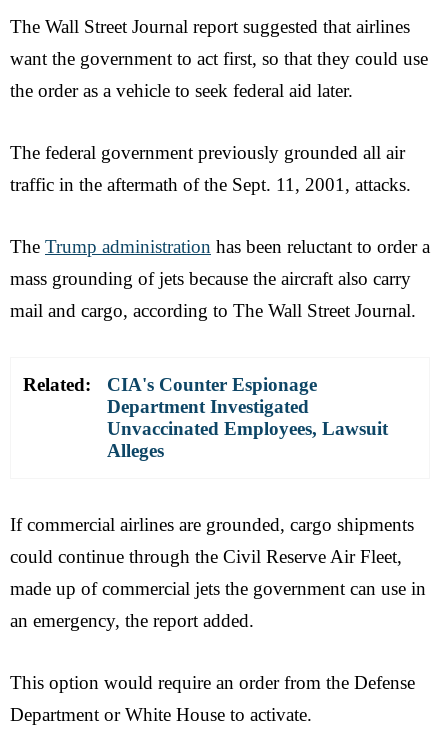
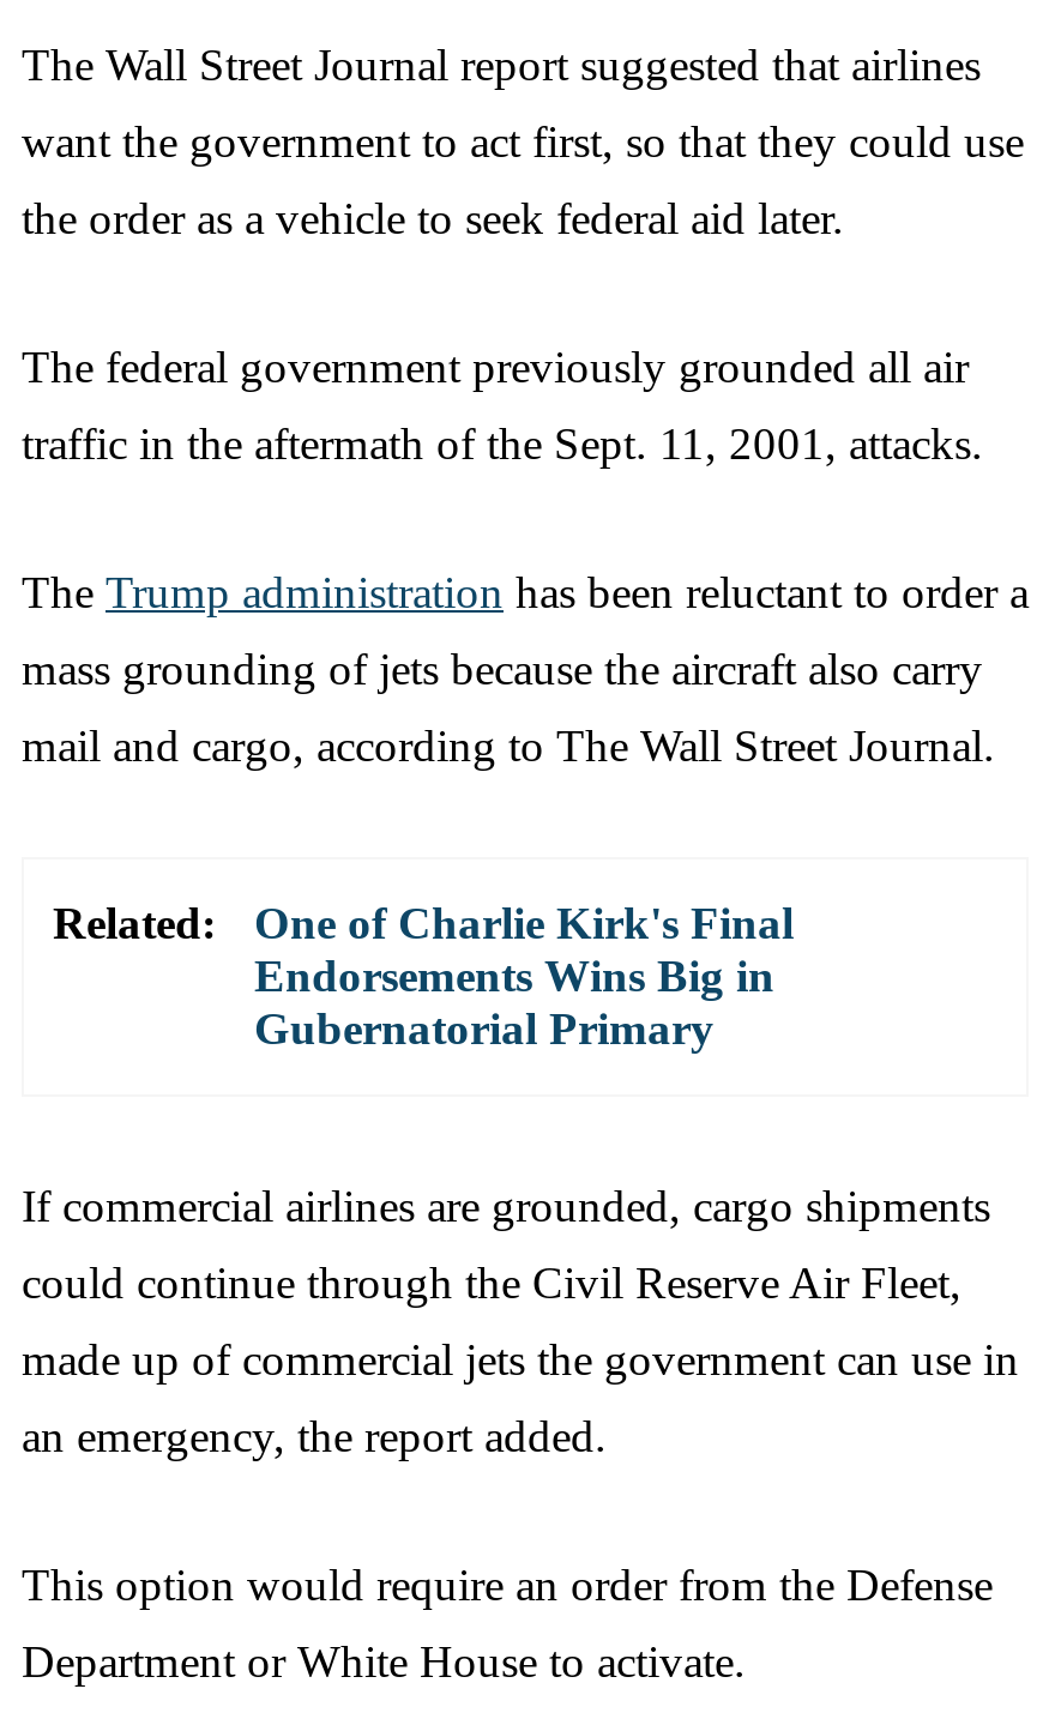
- CIA's Counter Espionage
- Department Investigated
- Unvaccinated Employees, Lawsuit
- Alleges
+ One of Charlie Kirk's Final
+ Endorsements Wins Big in
+ Gubernatorial Primary
